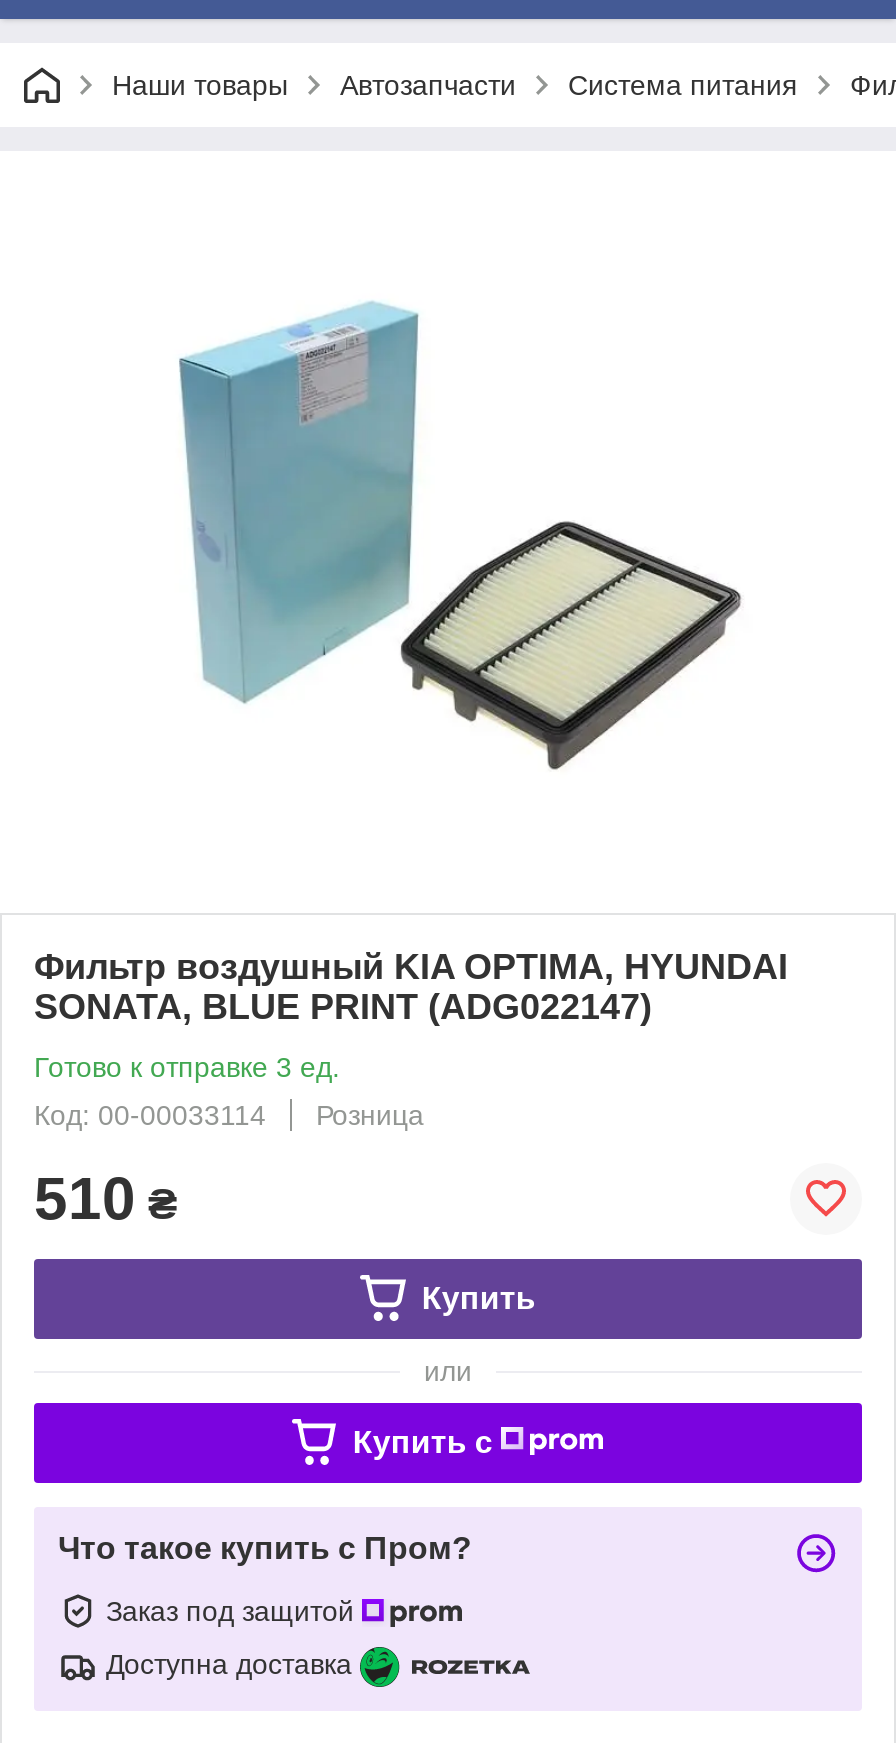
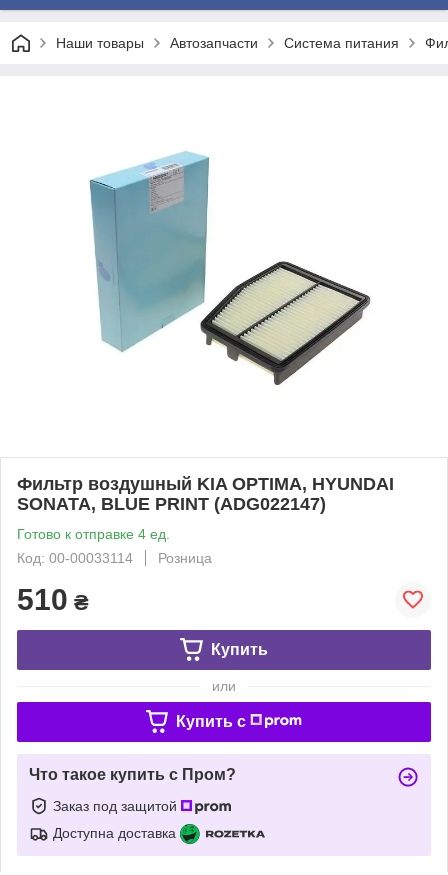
- Готово к отправке 3 ед.
+ Готово к отправке 4 ед.
